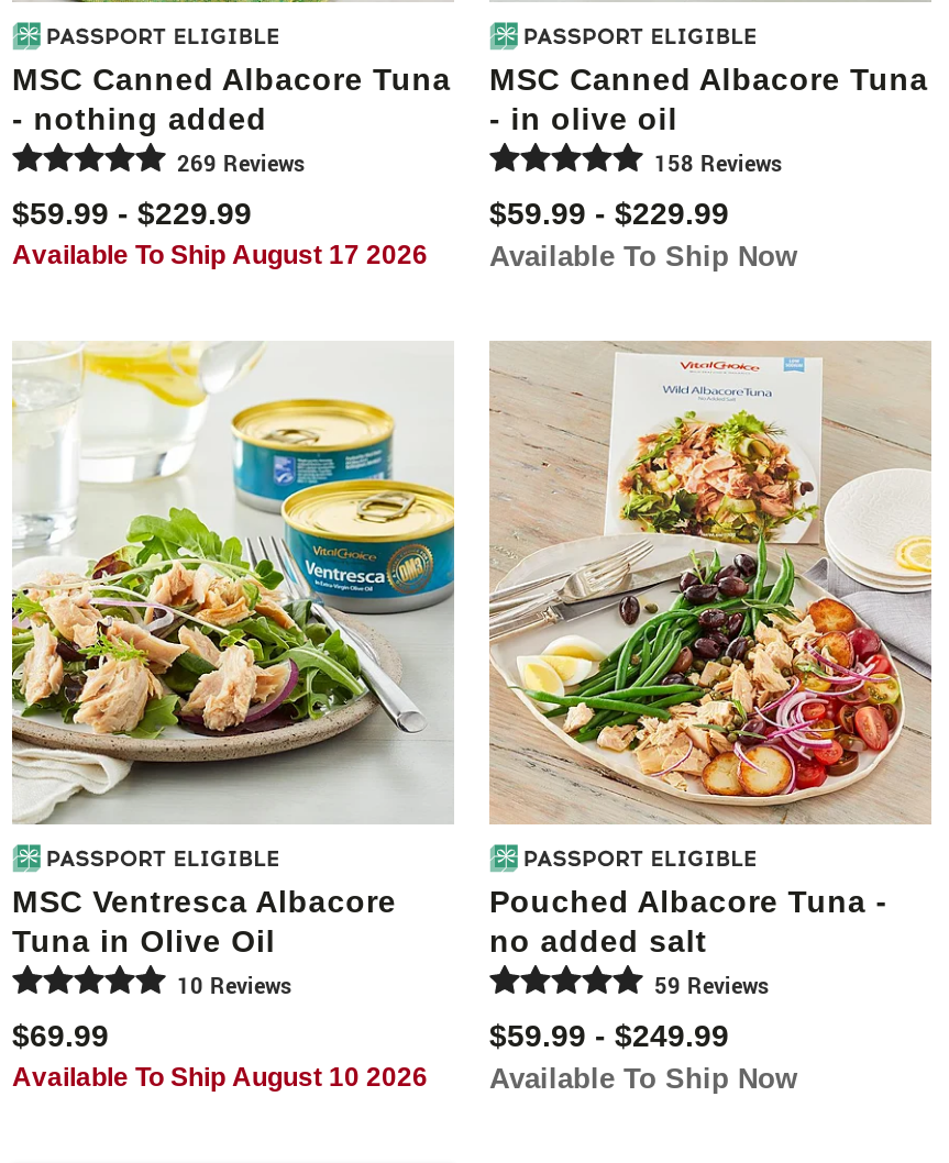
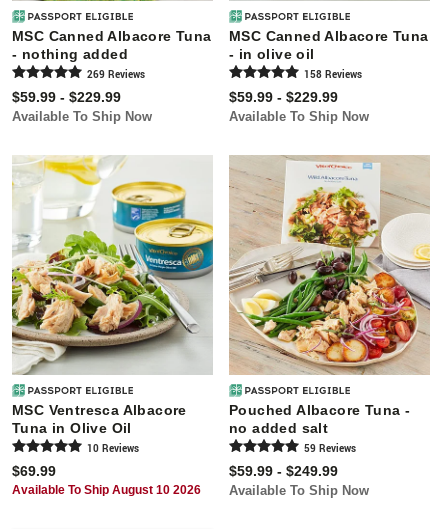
- Available To Ship August 17 2026
+ Available To Ship Now
